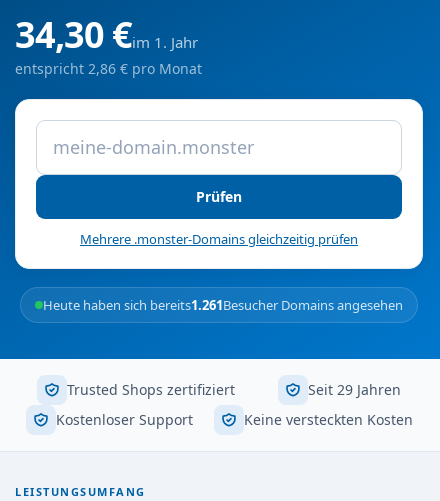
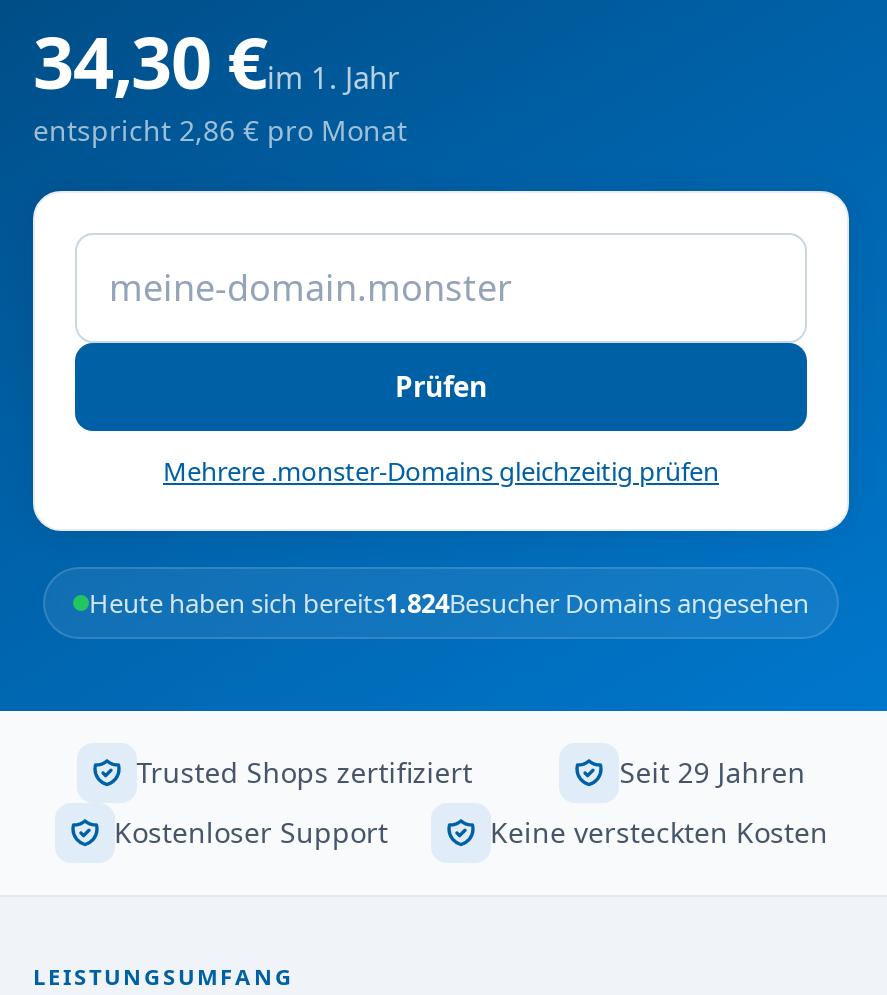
- Heute haben sich bereits1.261Besucher Domains angesehen
+ Heute haben sich bereits1.824Besucher Domains angesehen
